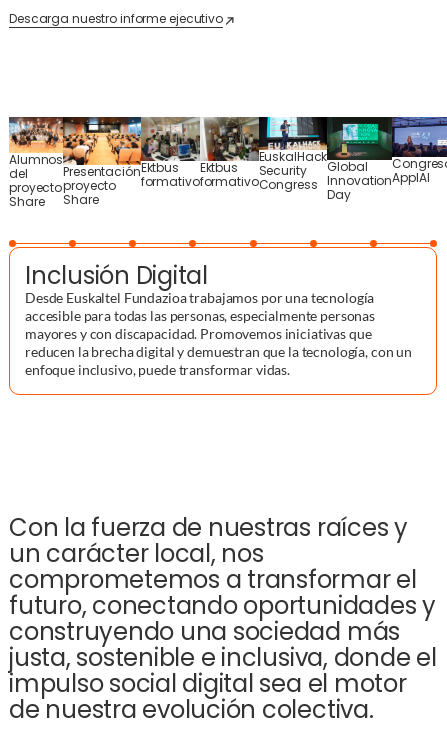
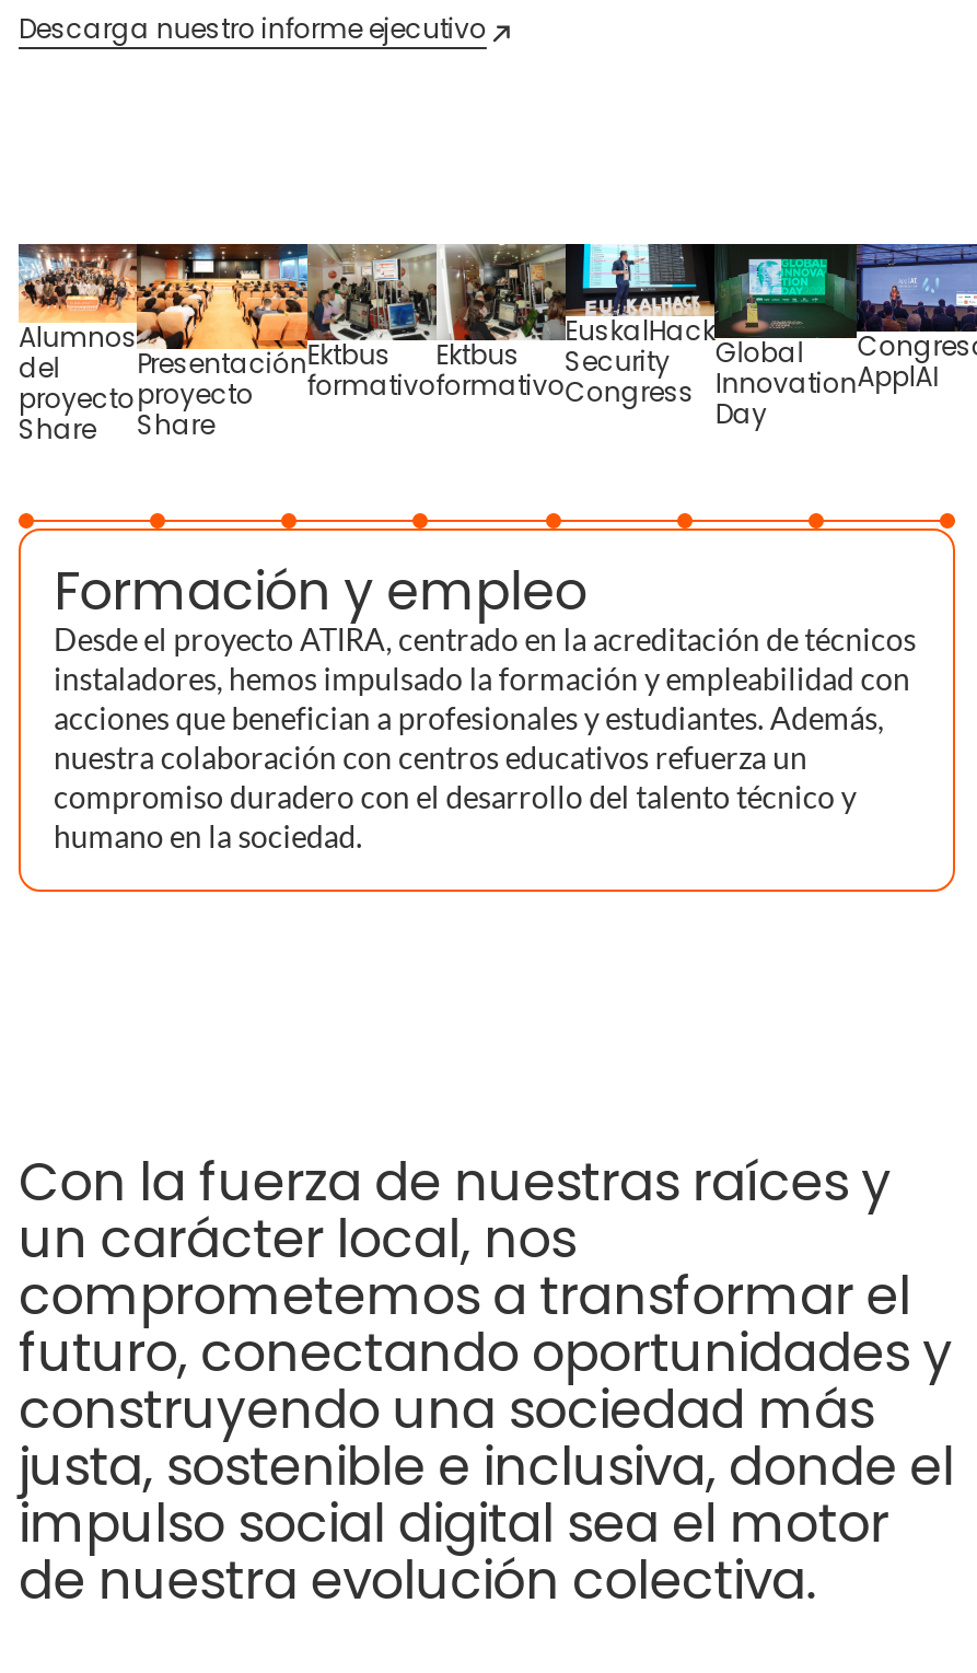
- Inclusión Digital
- Desde Euskaltel Fundazioa trabajamos por una tecnología
- accesible para todas las personas, especialmente personas
- mayores y con discapacidad. Promovemos iniciativas que
- reducen la brecha digital y demuestran que la tecnología, con un
- enfoque inclusivo, puede transformar vidas.
+ Formación y empleo
+ Desde el proyecto ATIRA, centrado en la acreditación de técnicos
+ instaladores, hemos impulsado la formación y empleabilidad con
+ acciones que benefician a profesionales y estudiantes. Además,
+ nuestra colaboración con centros educativos refuerza un
+ compromiso duradero con el desarrollo del talento técnico y
+ humano en la sociedad.
